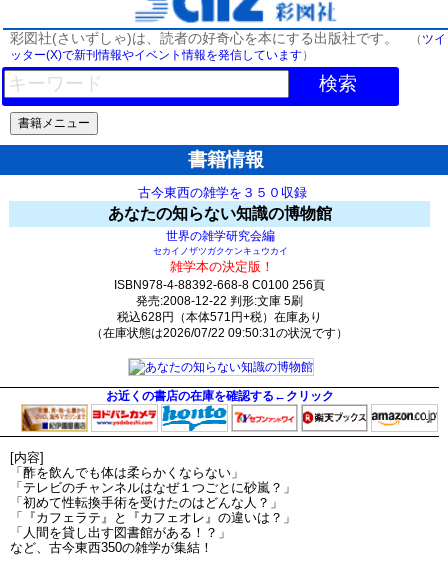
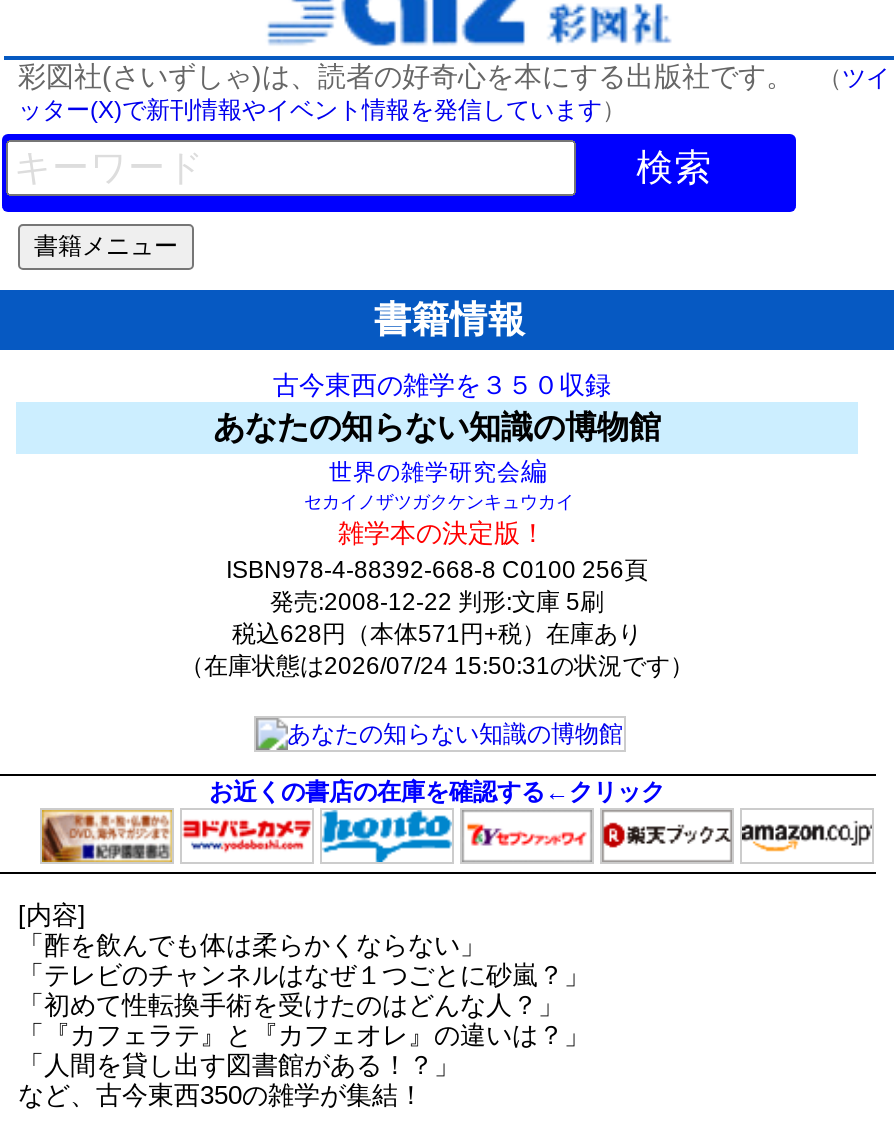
- （在庫状態は2026/07/22 09:50:31の状況です）
+ （在庫状態は2026/07/24 15:50:31の状況です）
